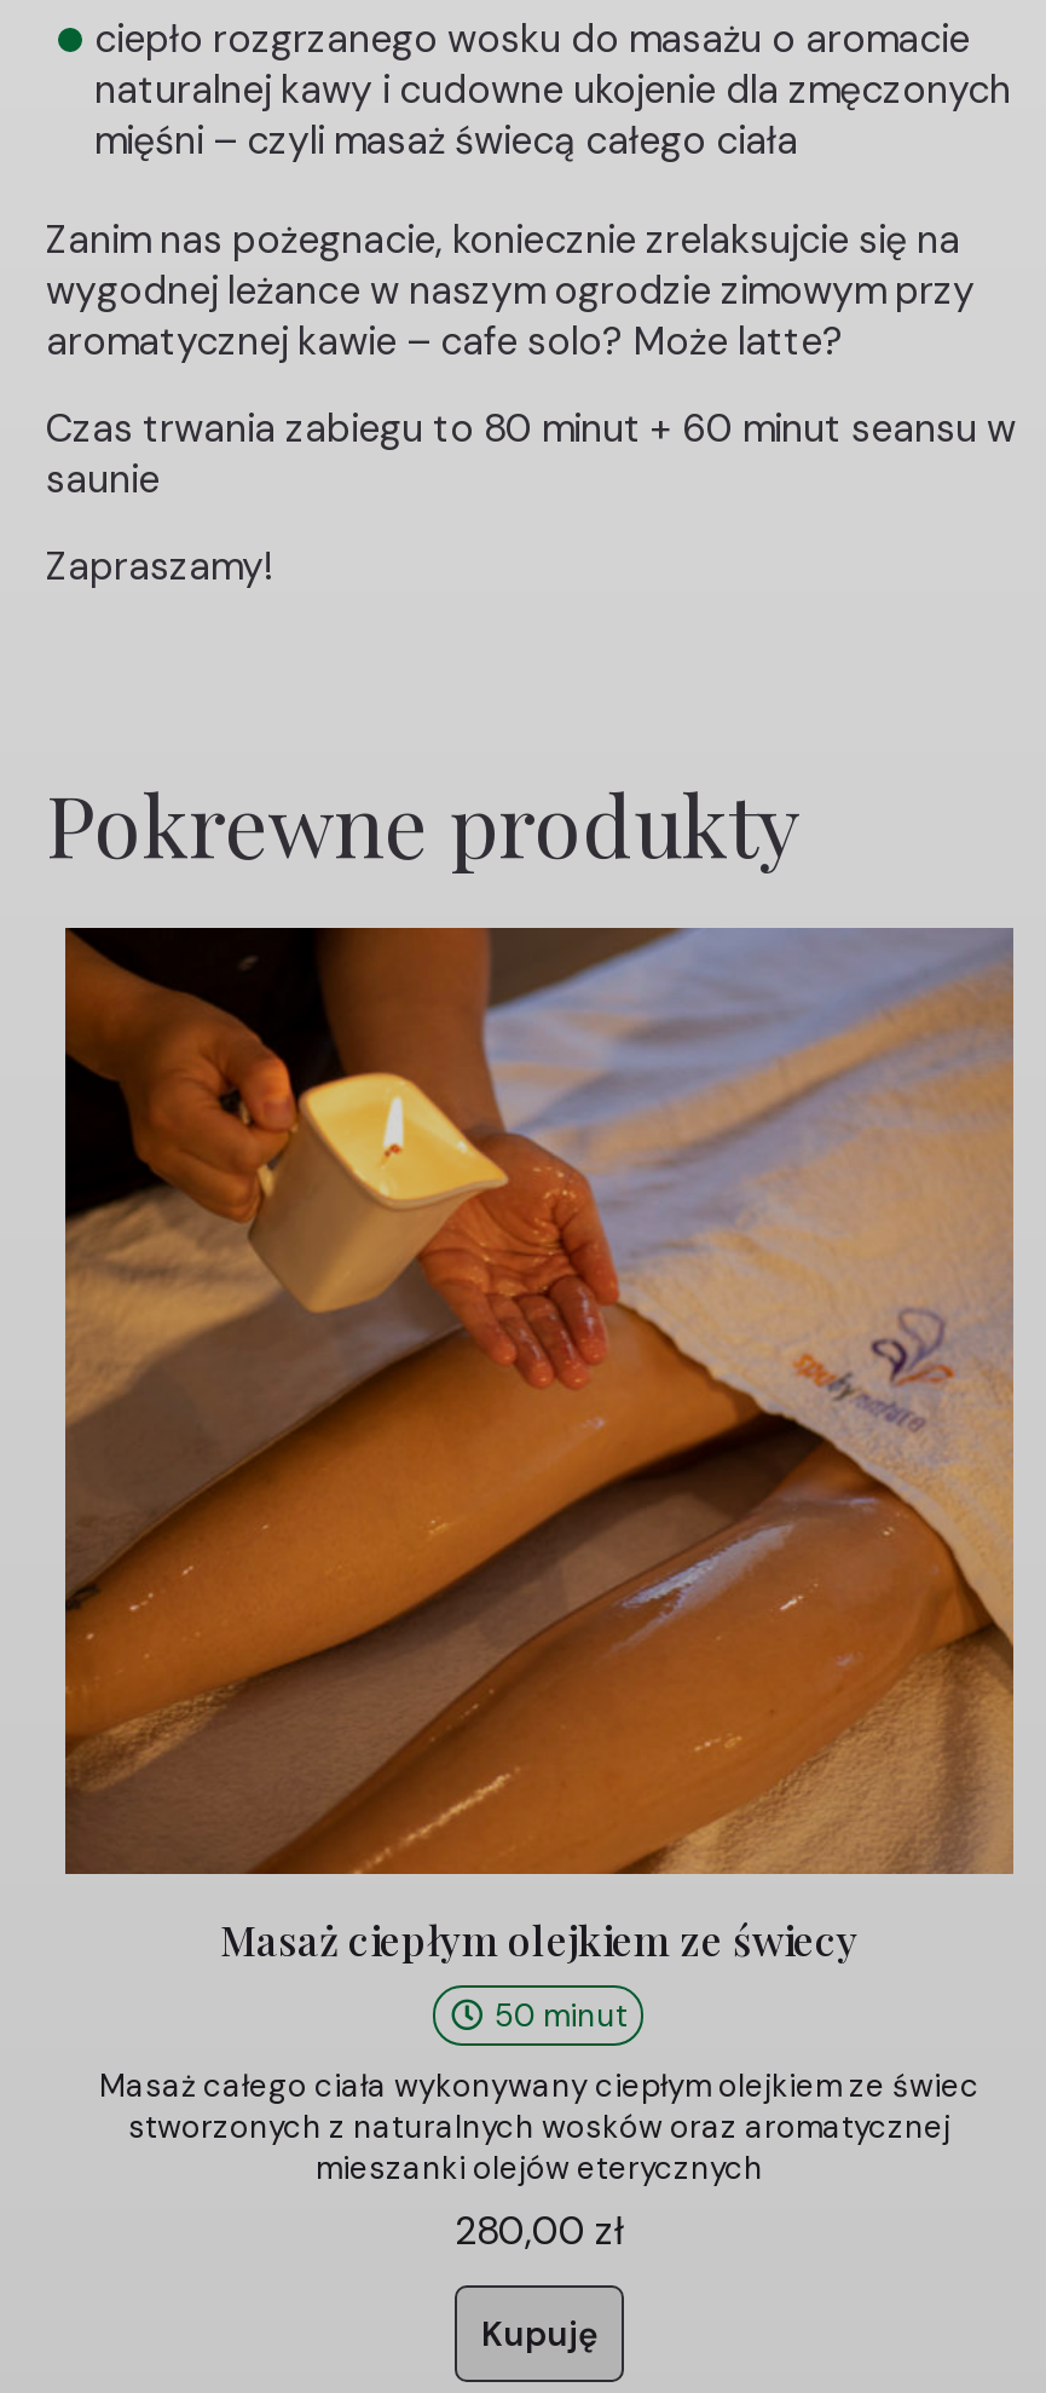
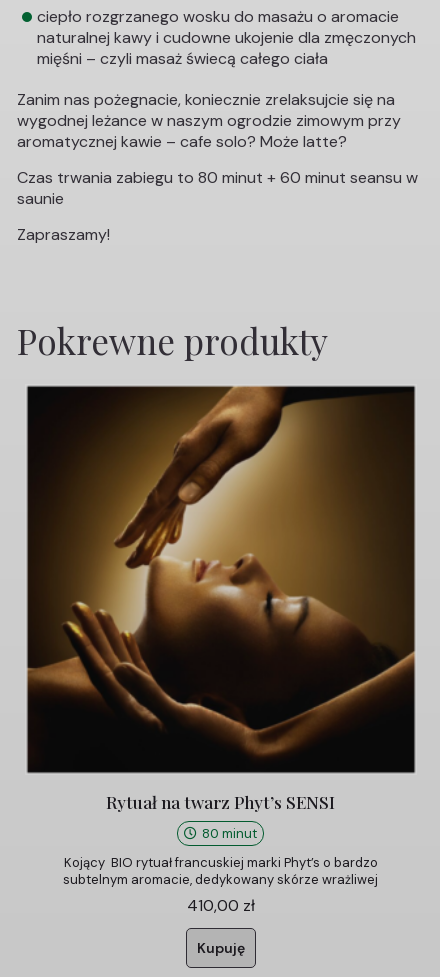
- [image]
- Masaż ciepłym olejkiem ze świecy
+ [image]
+ Rytuał na twarz Phyt’s SENSI

- 50 minut
+ 80 minut

- Masaż całego ciała wykonywany ciepłym olejkiem ze świec
- stworzonych z naturalnych wosków oraz aromatycznej
- mieszanki olejów eterycznych
- 280,00 zł
+ Kojący BIO rytuał francuskiej marki Phyt’s o bardzo
+ subtelnym aromacie, dedykowany skórze wrażliwej
+ 410,00 zł
